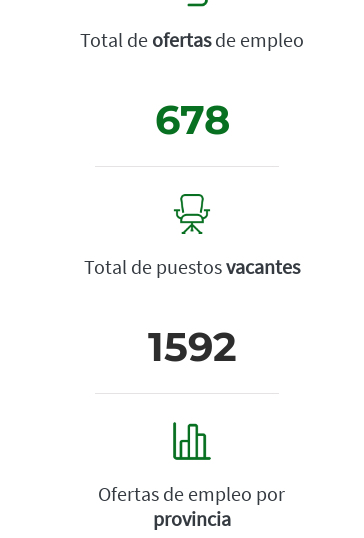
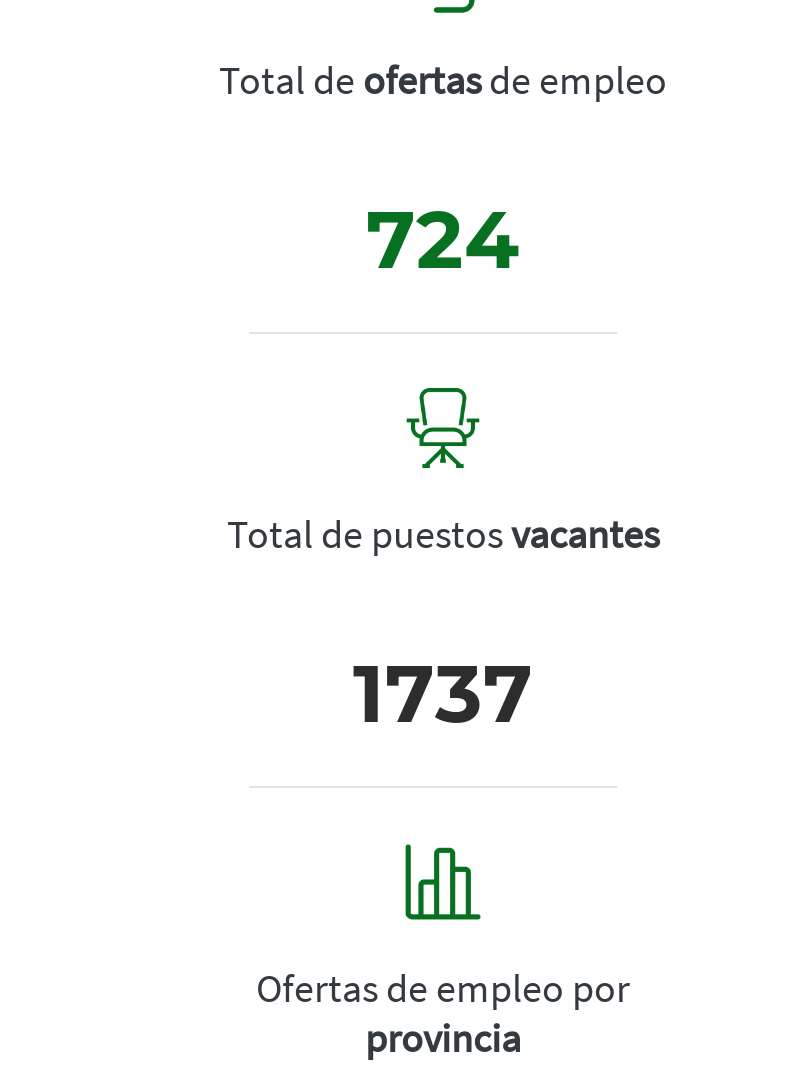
- 678
+ 724

- 1592
+ 1737
